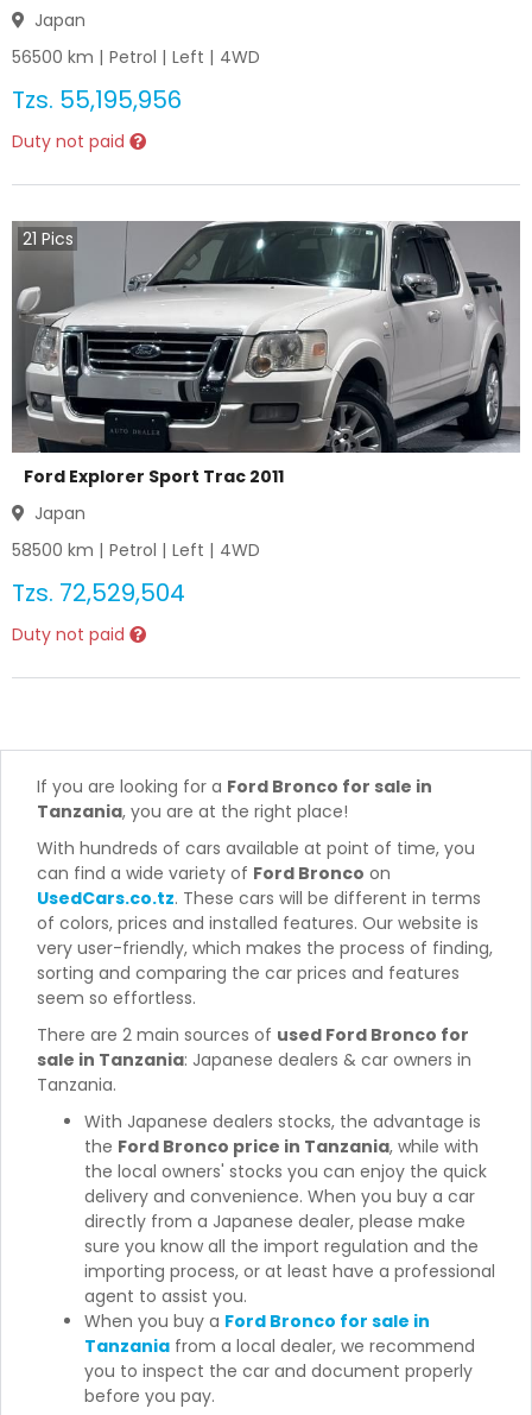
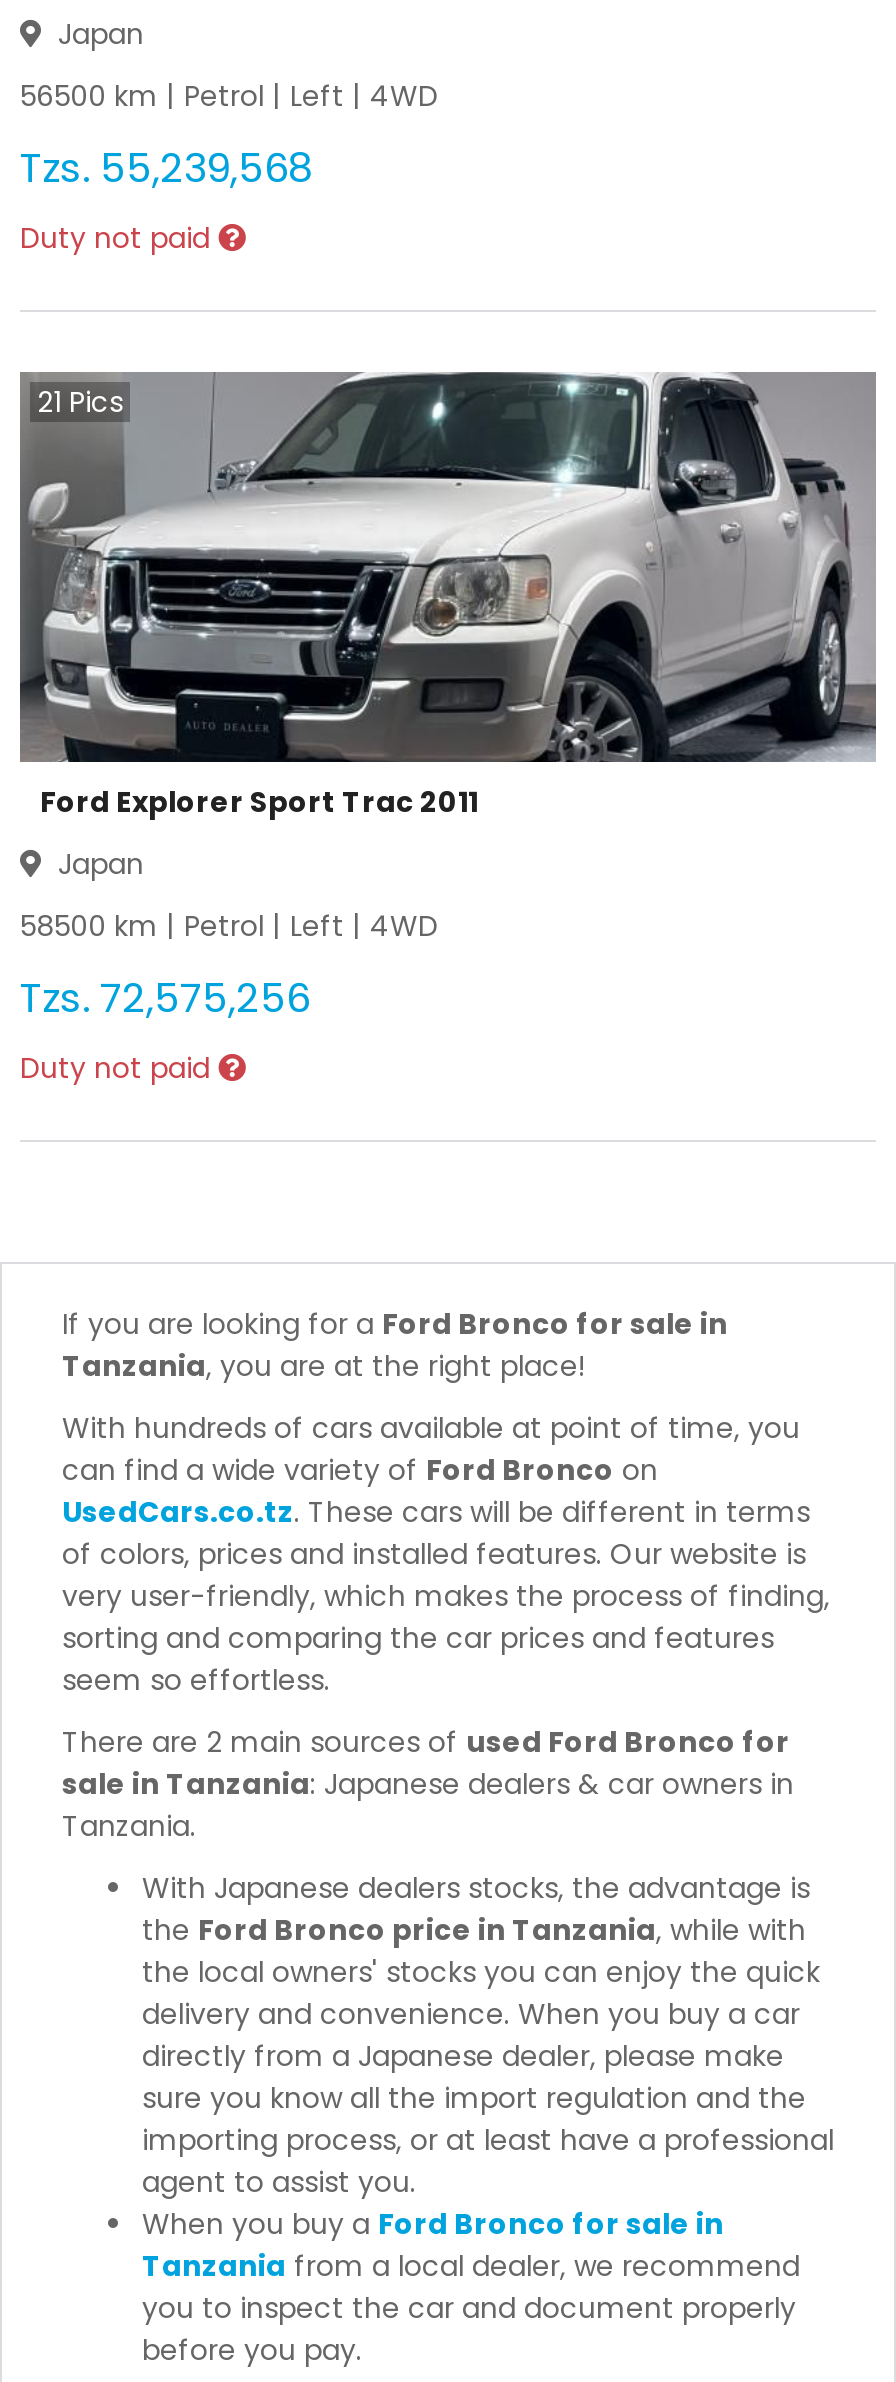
- Tzs. 55,195,956
+ Tzs. 55,239,568

- Tzs. 72,529,504
+ Tzs. 72,575,256
